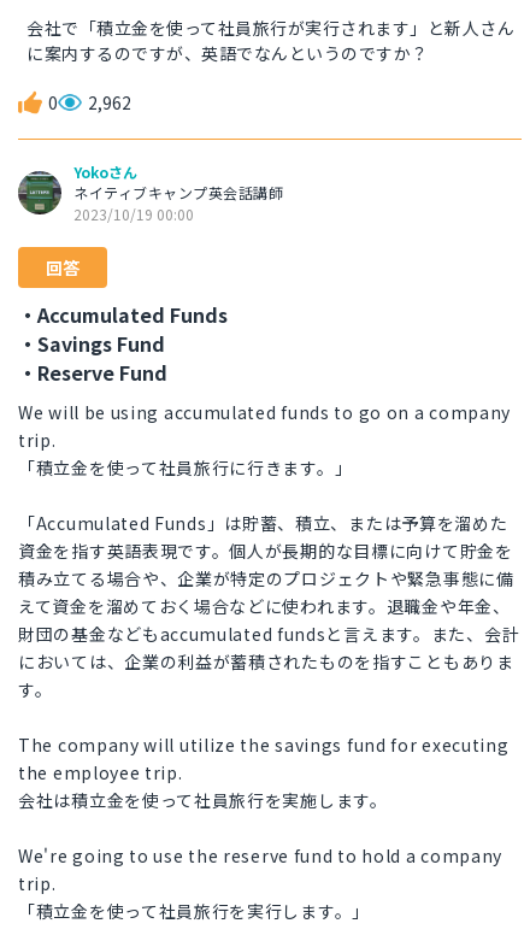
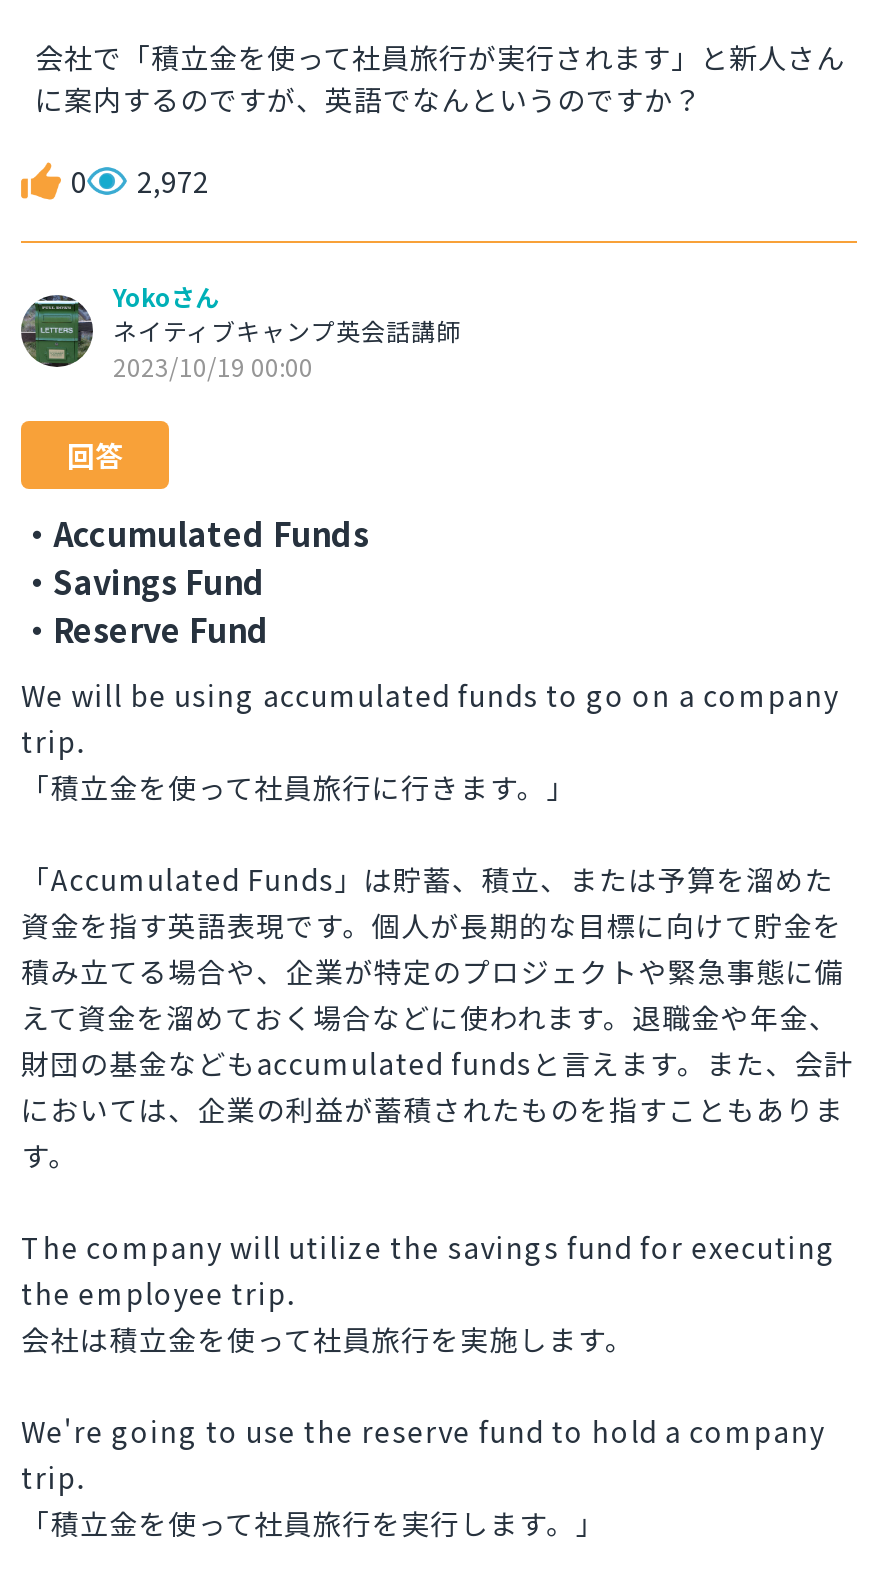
- 0 2,962
+ 0 2,972
